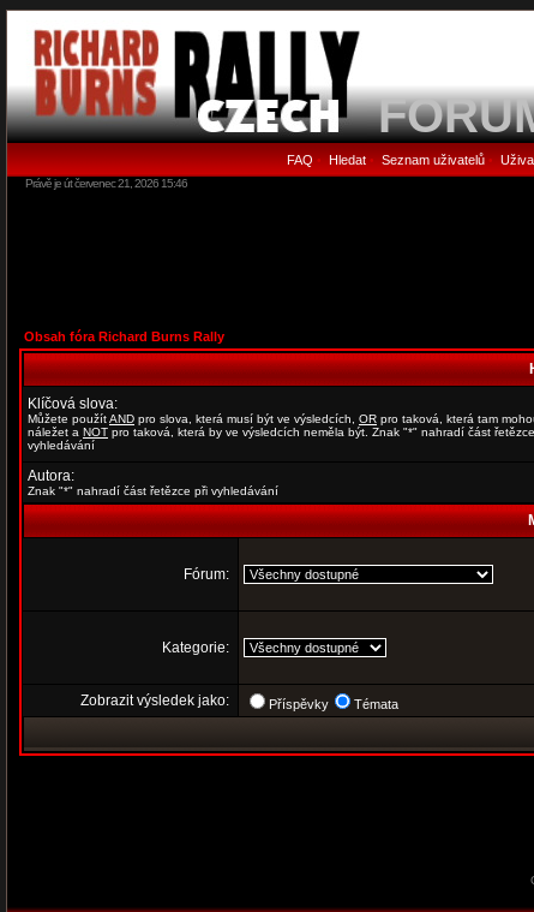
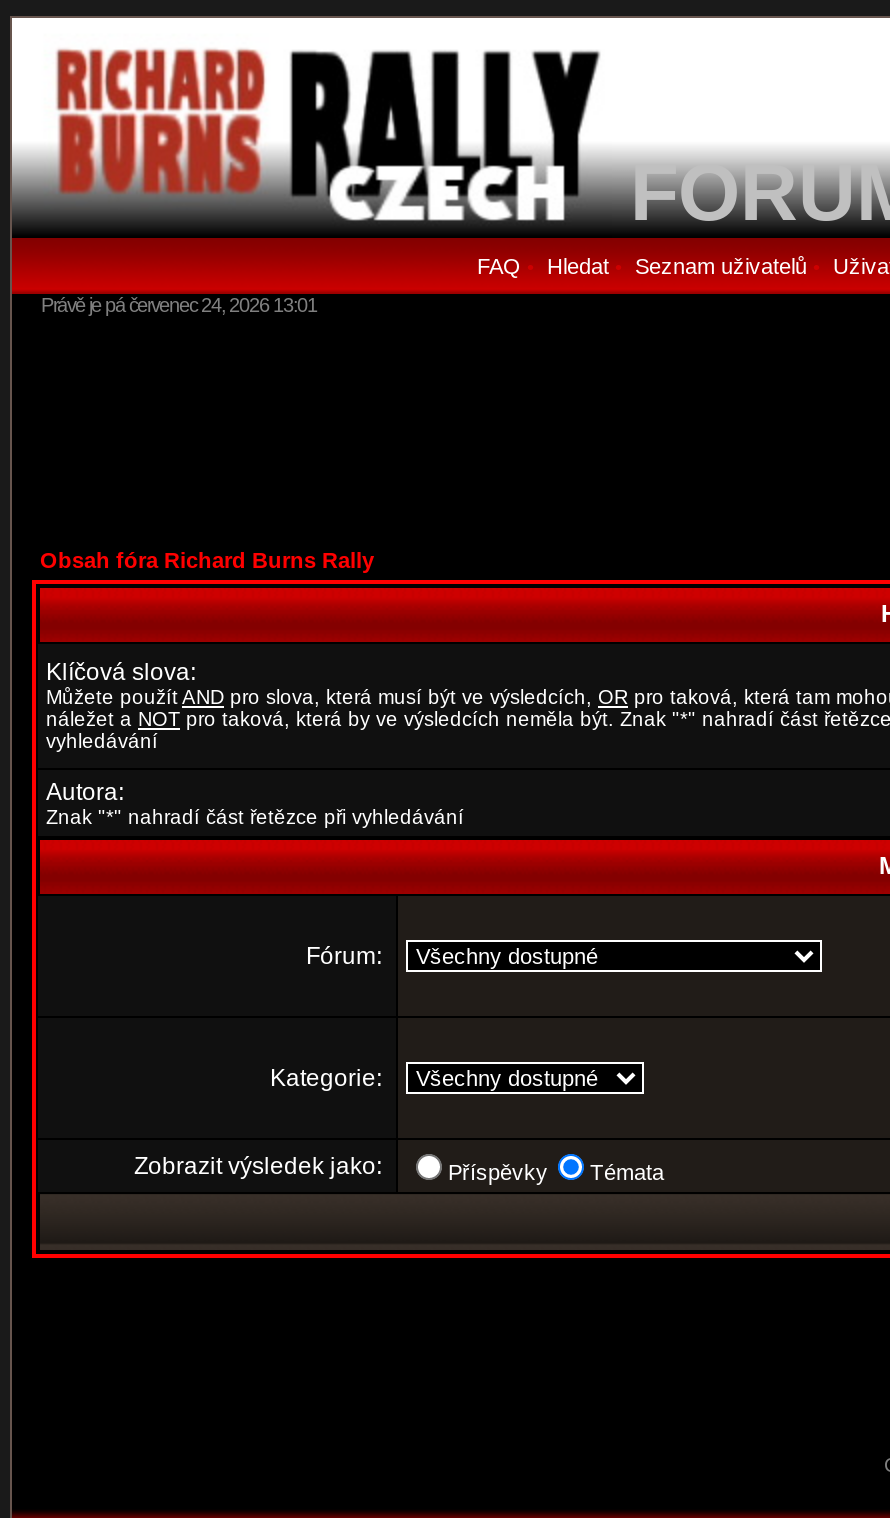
- Právě je út červenec 21, 2026 15:46
+ Právě je pá červenec 24, 2026 13:01
